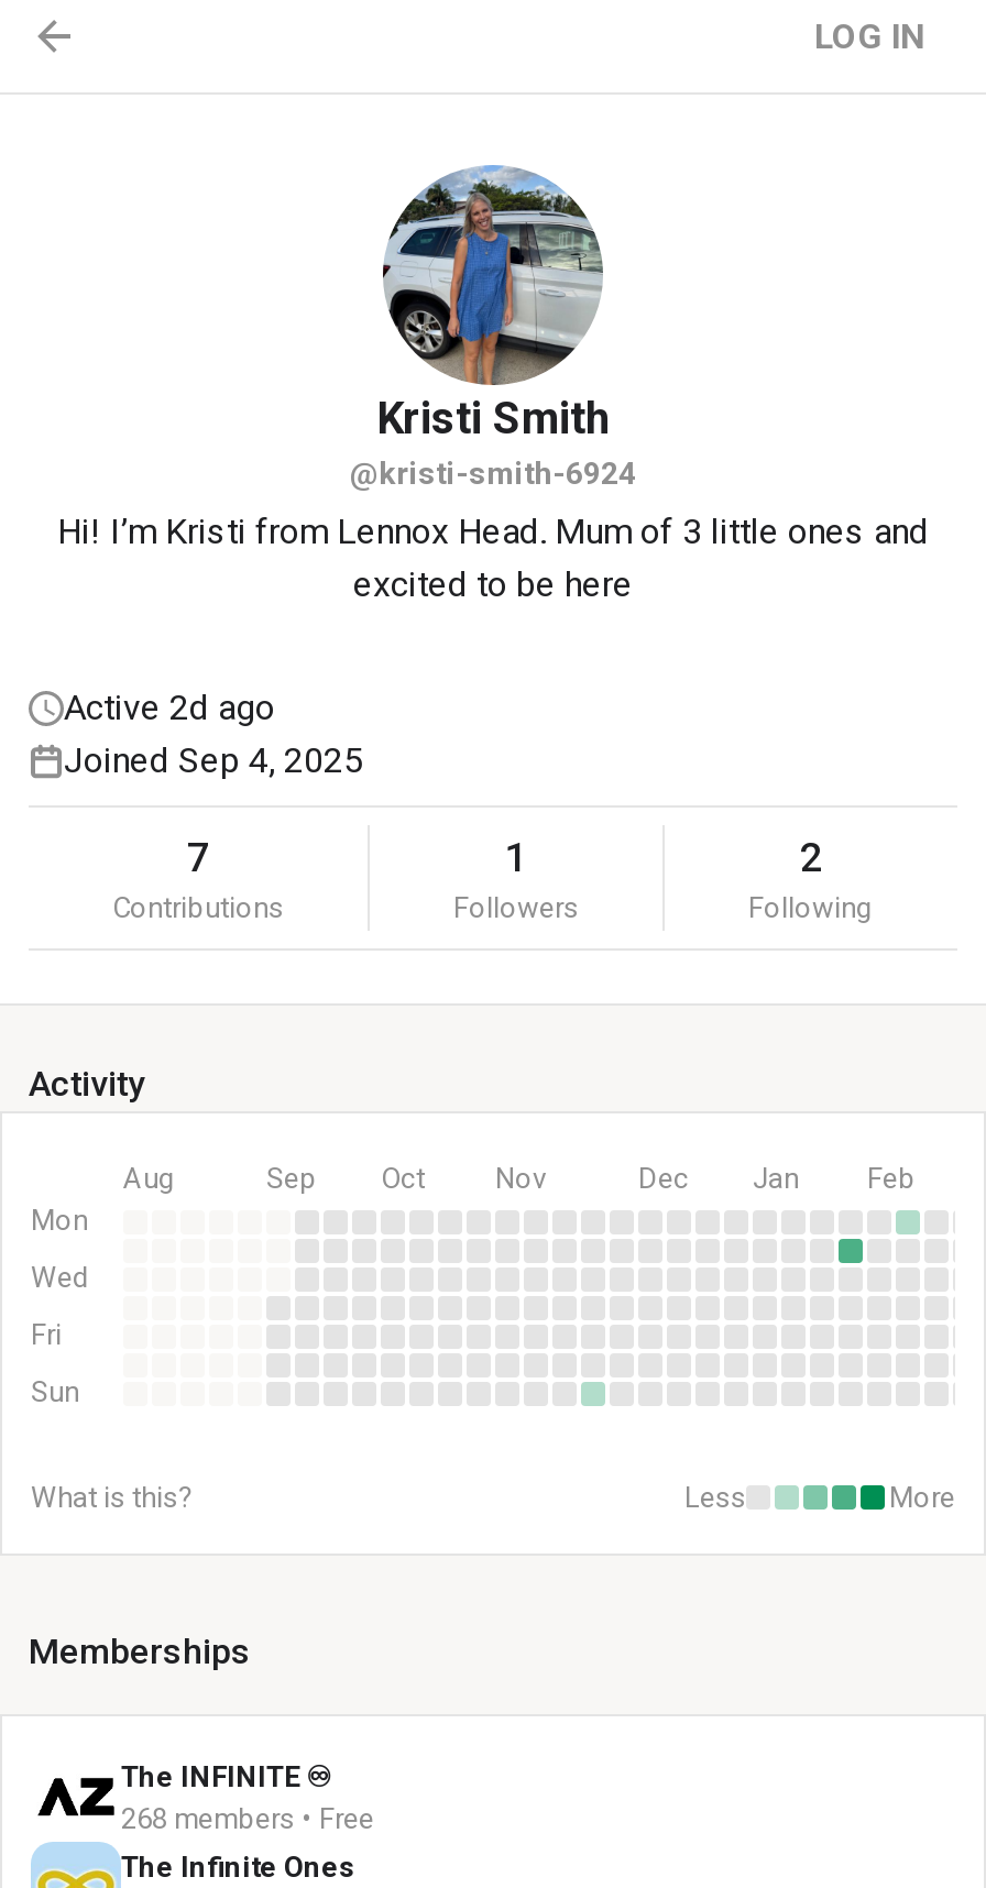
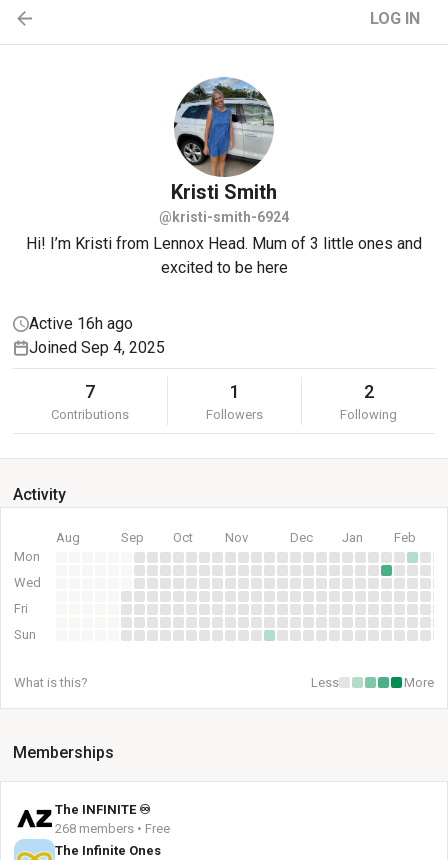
- Active 2d ago
+ Active 16h ago
